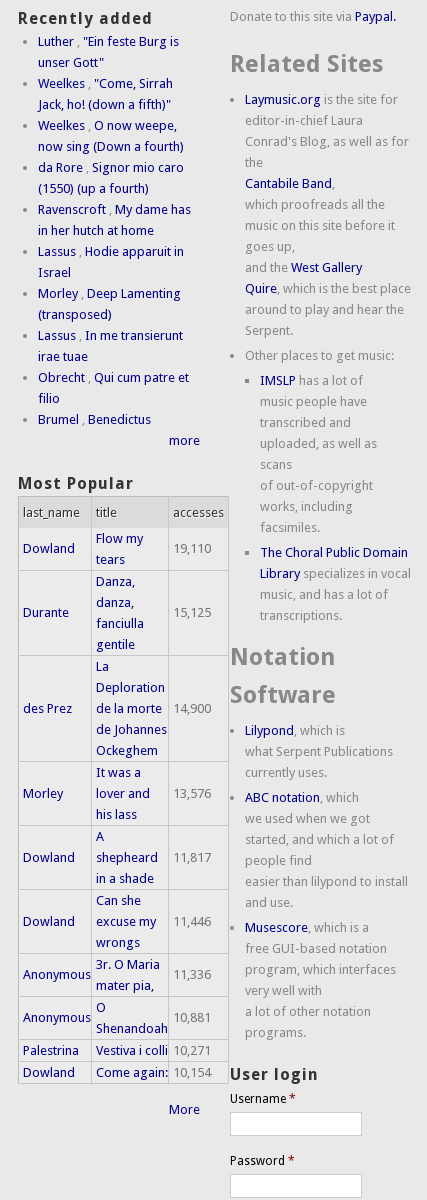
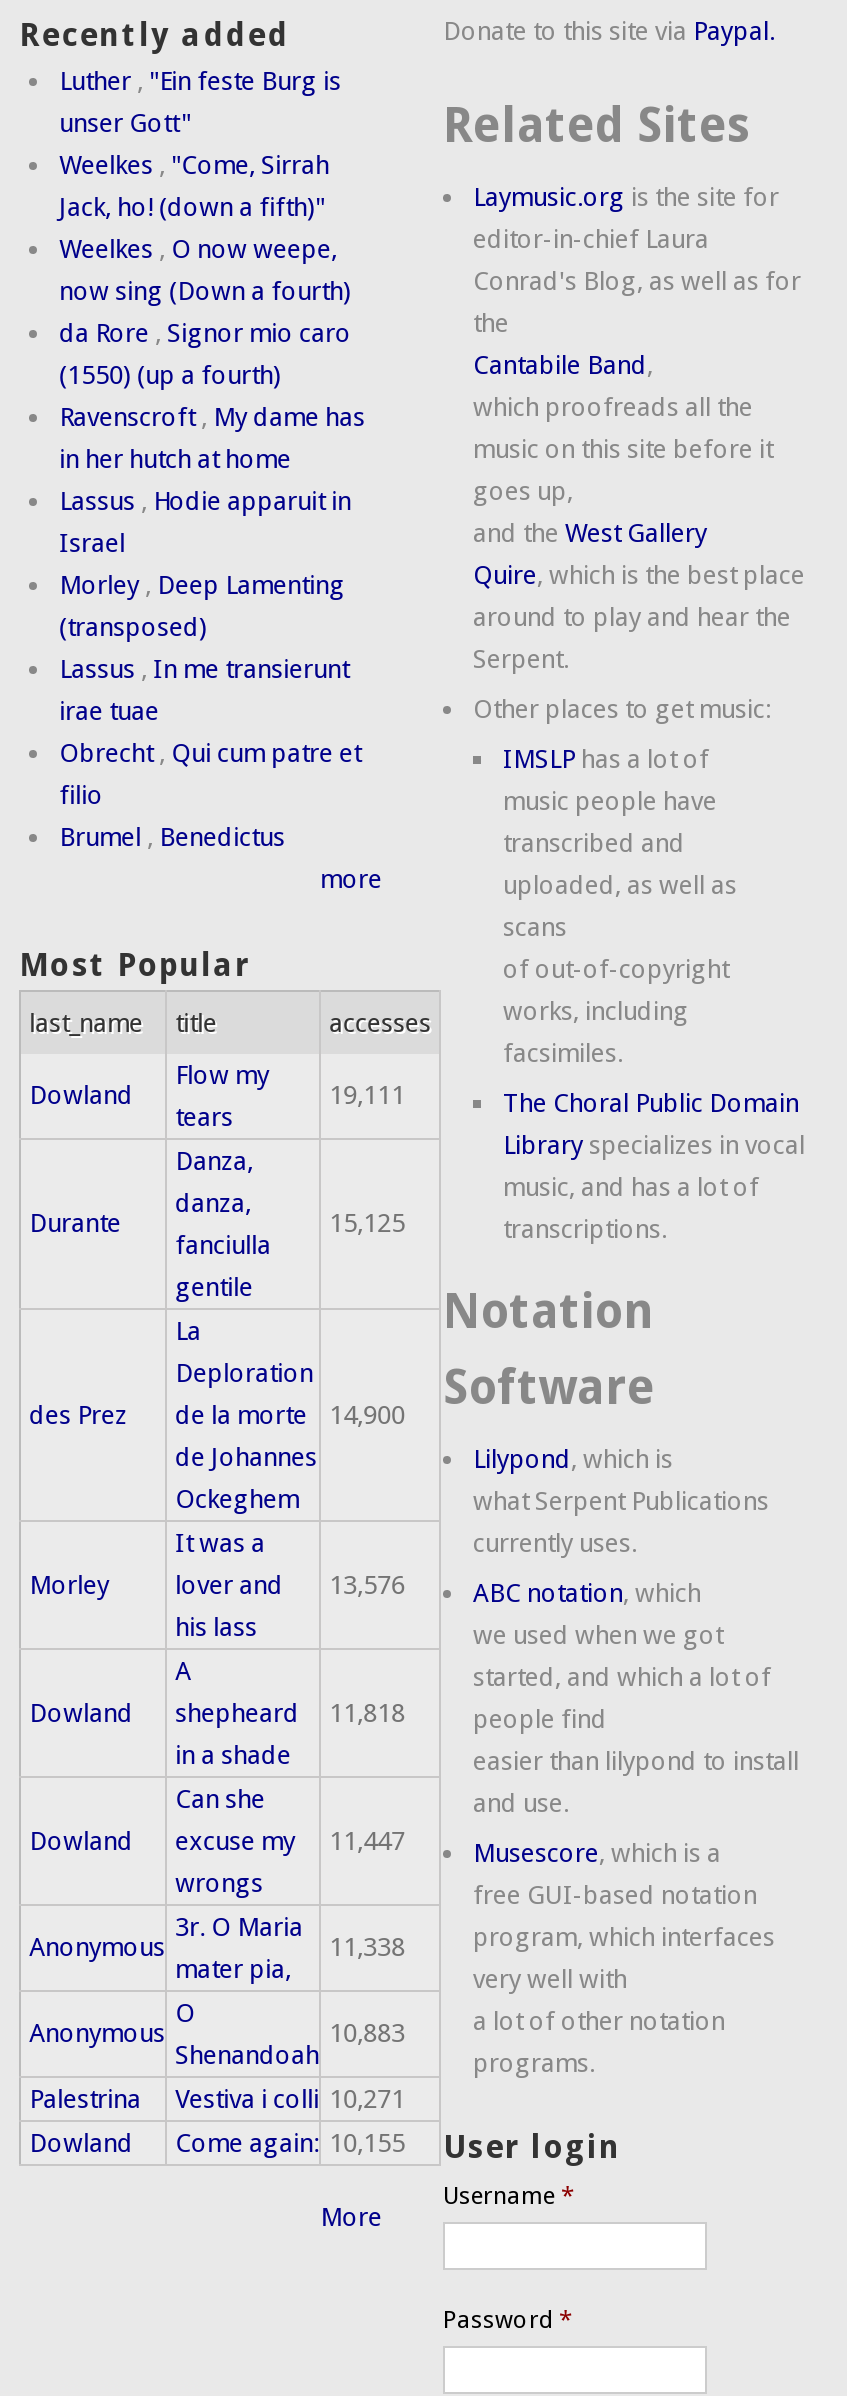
- 19,110
+ 19,111

- Dowland shepheard 11,817
+ Dowland shepheard 11,818

- Dowland excuse my 11,446
+ Dowland excuse my 11,447

- 11,336
+ 11,338

- 10,881
+ 10,883

- Dowland Come again: 10,154 User login
+ Dowland Come again: 10,155 User login
